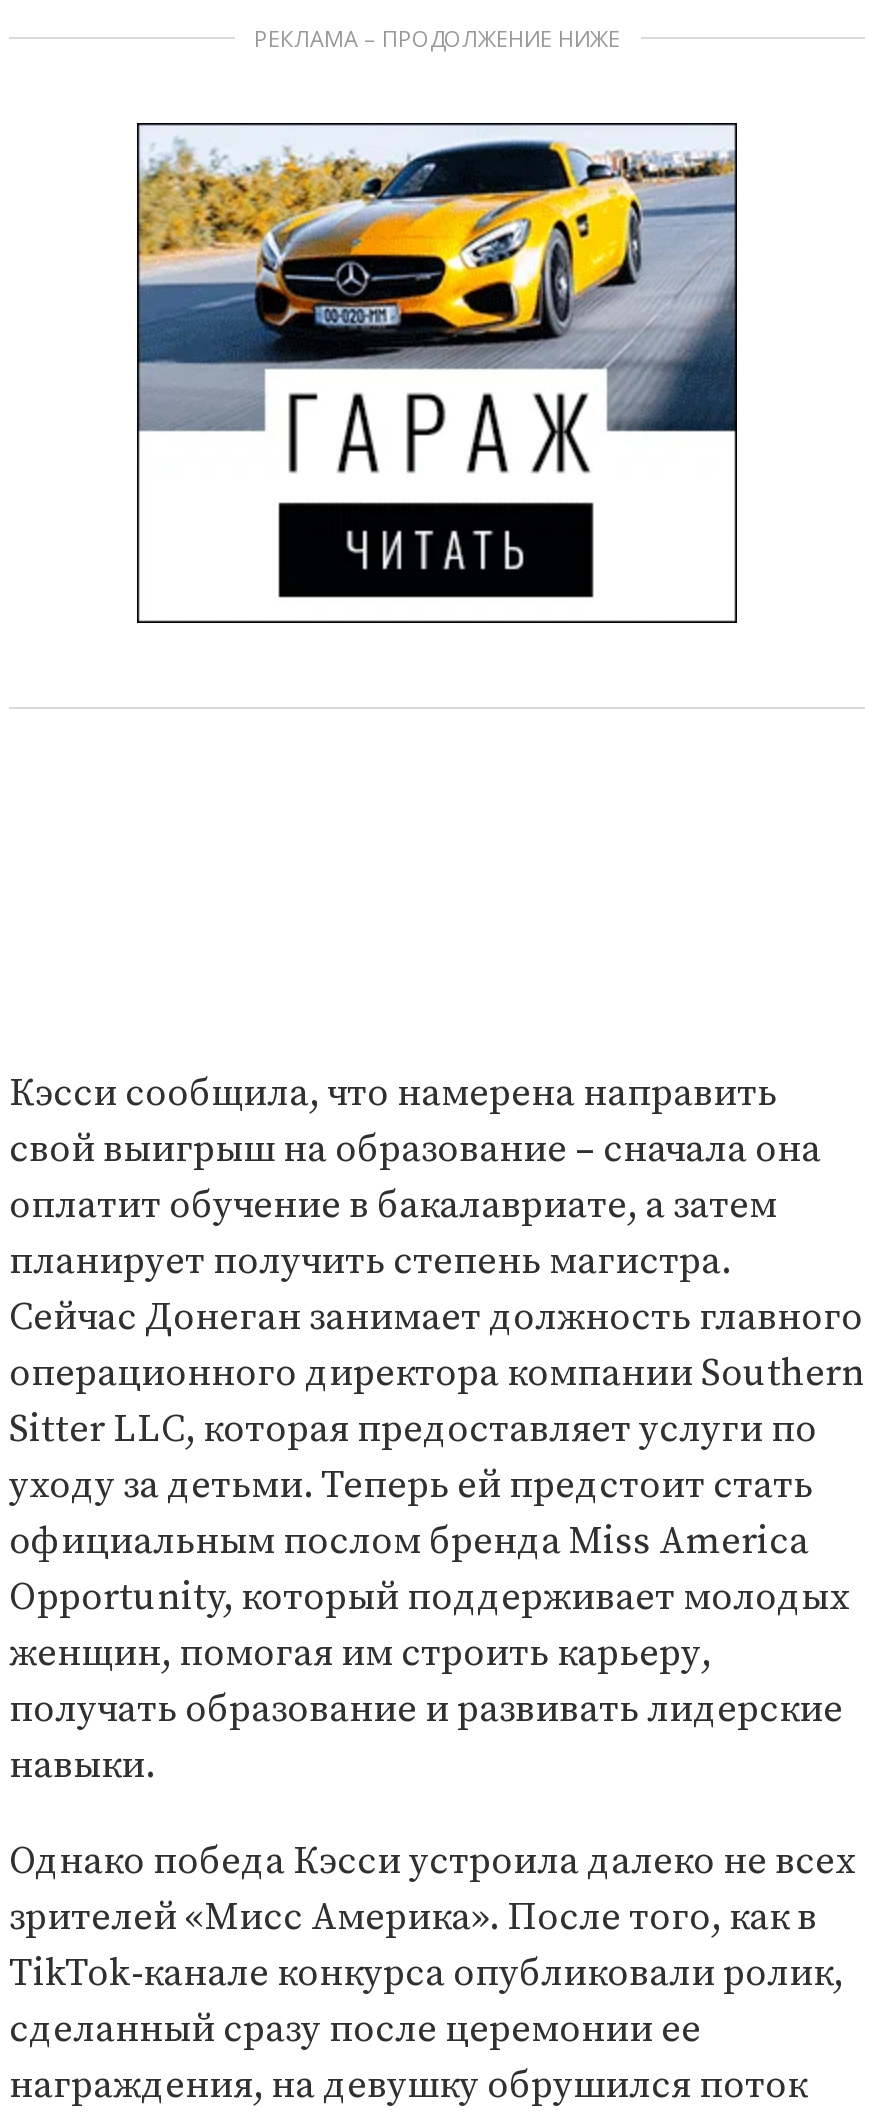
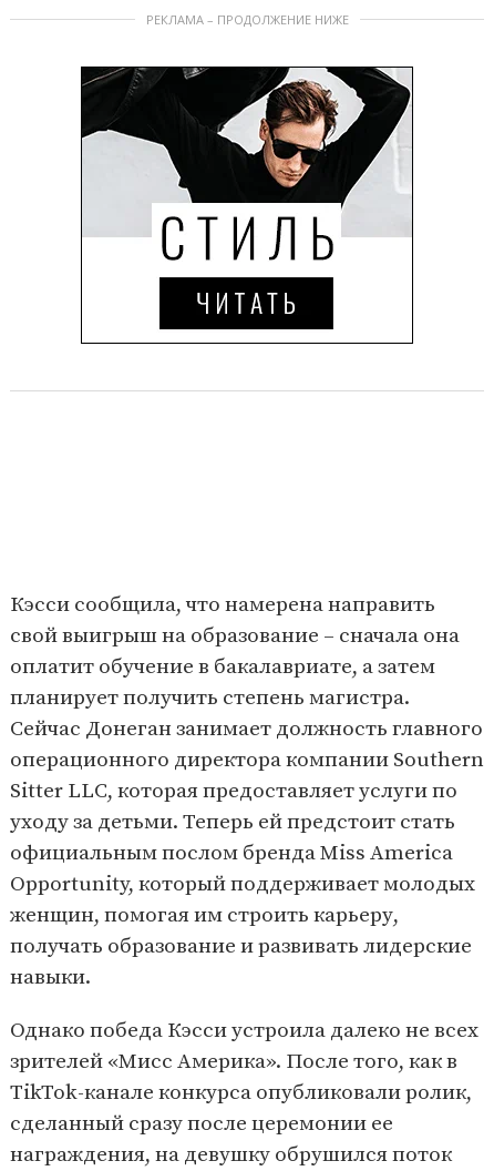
- [image]
+ [image]
